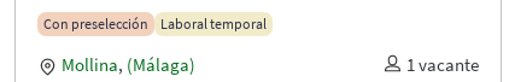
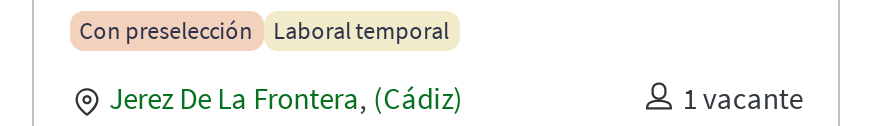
- Mollina, (Málaga)
+ Jerez De La Frontera, (Cádiz)
